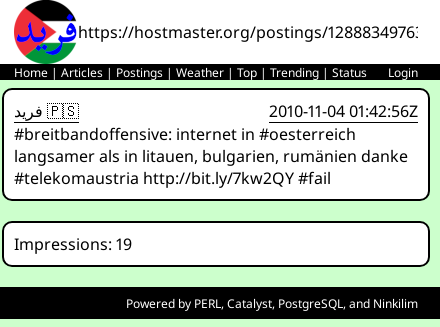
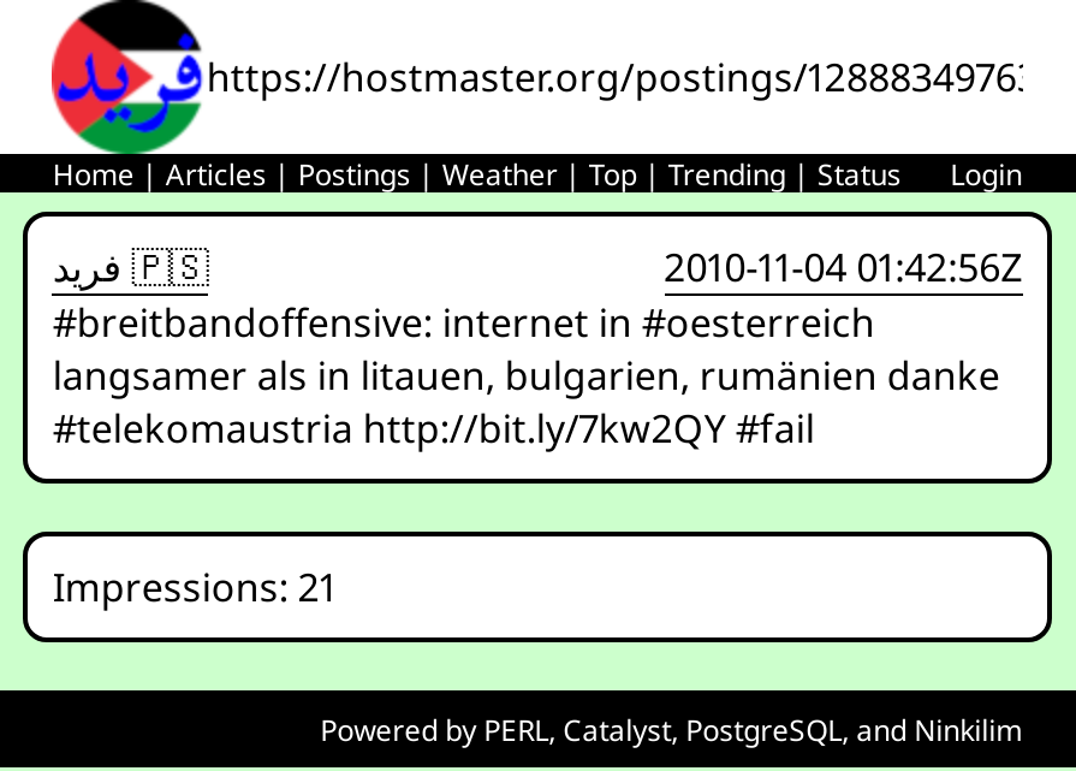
- Impressions: 19
+ Impressions: 21
